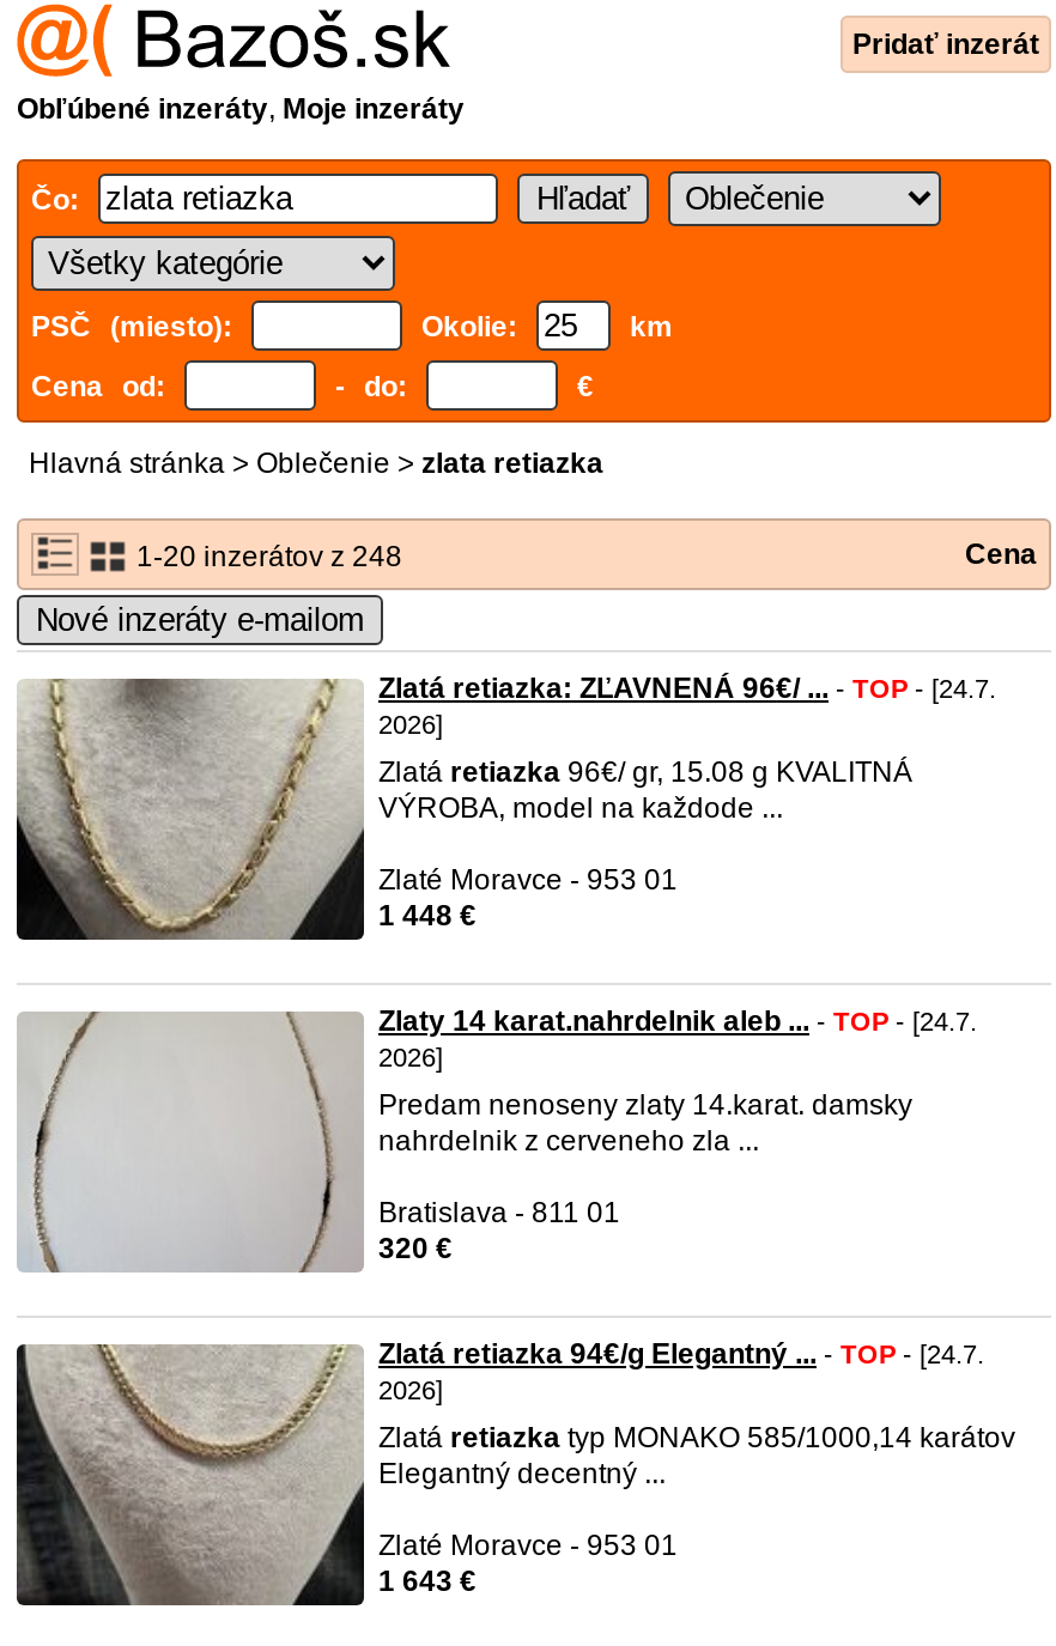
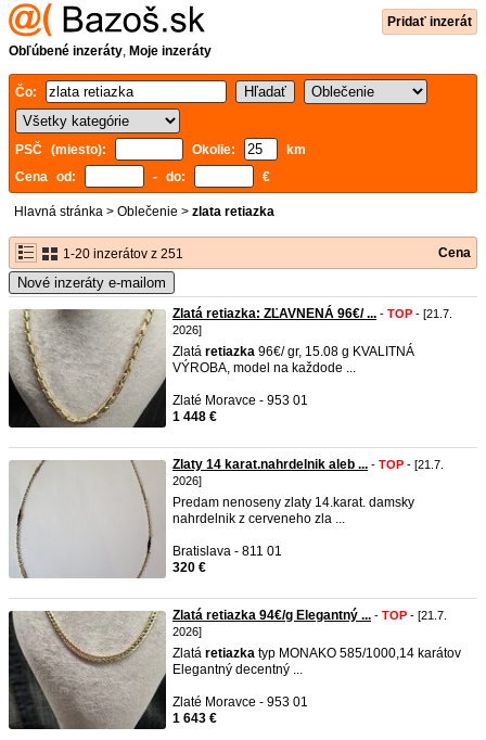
- 1-20 inzerátov z 248
+ 1-20 inzerátov z 251

- Zlatá retiazka: ZĽAVNENÁ 96€/ ... - TOP - [24.7.
+ Zlatá retiazka: ZĽAVNENÁ 96€/ ... - TOP - [21.7.

- Zlaty 14 karat.nahrdelnik aleb ... - TOP - [24.7.
+ Zlaty 14 karat.nahrdelnik aleb ... - TOP - [21.7.

- Zlatá retiazka 94€/g Elegantný ... - TOP - [24.7.
+ Zlatá retiazka 94€/g Elegantný ... - TOP - [21.7.
